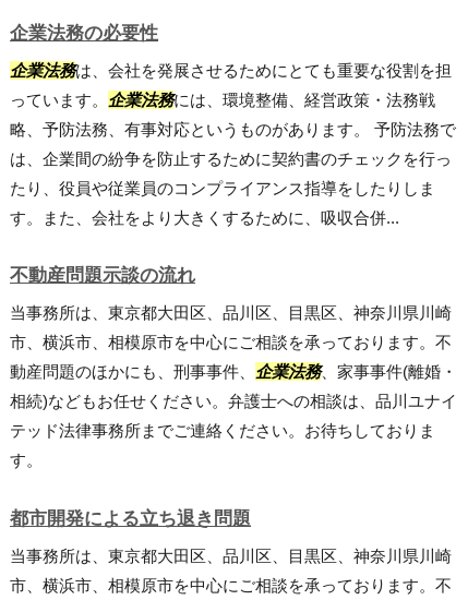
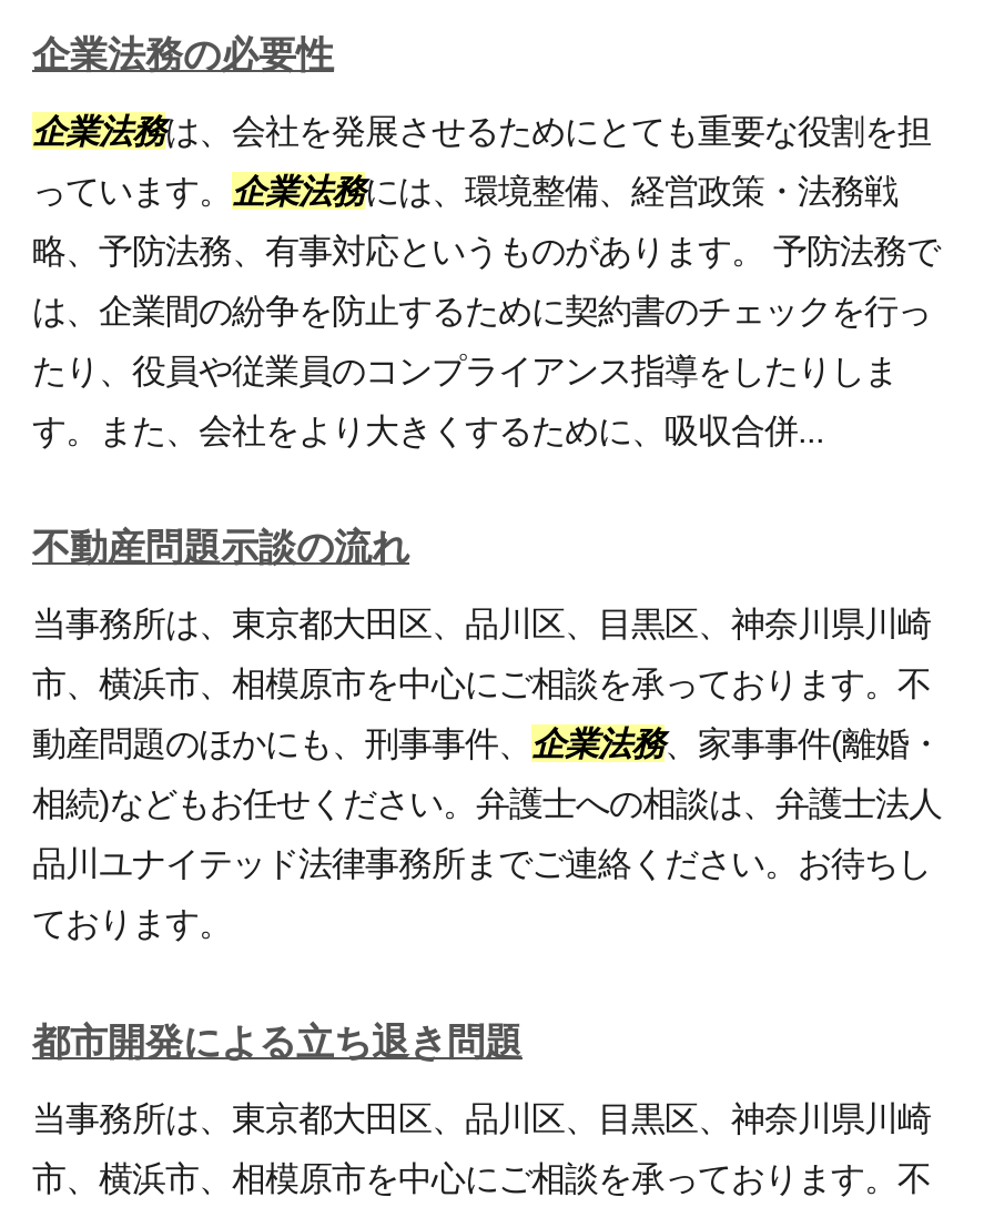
- 相続)などもお任せください。弁護士への相談は、品川ユナイ
+ 相続)などもお任せください。弁護士への相談は、弁護士法人

- テッド法律事務所までご連絡ください。お待ちしておりま
+ 品川ユナイテッド法律事務所までご連絡ください。お待ちし

- す。
+ ております。
